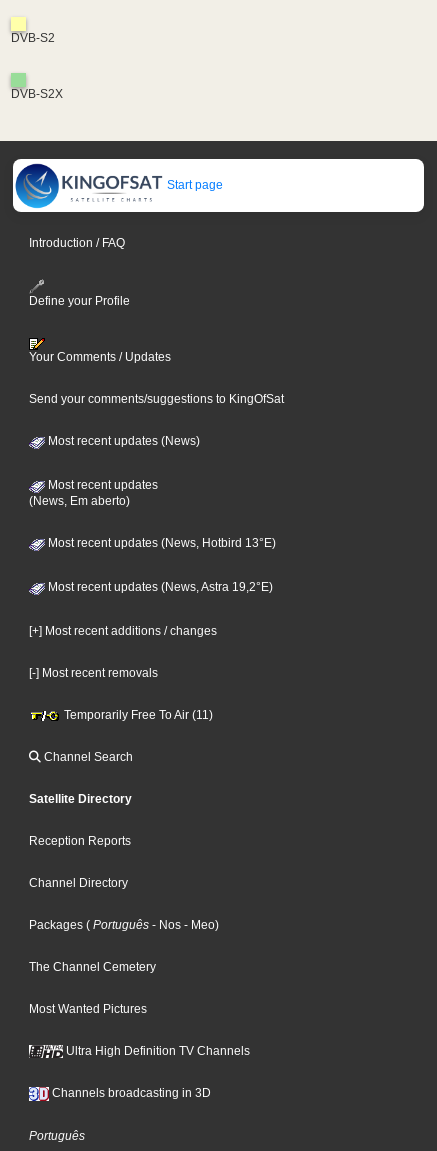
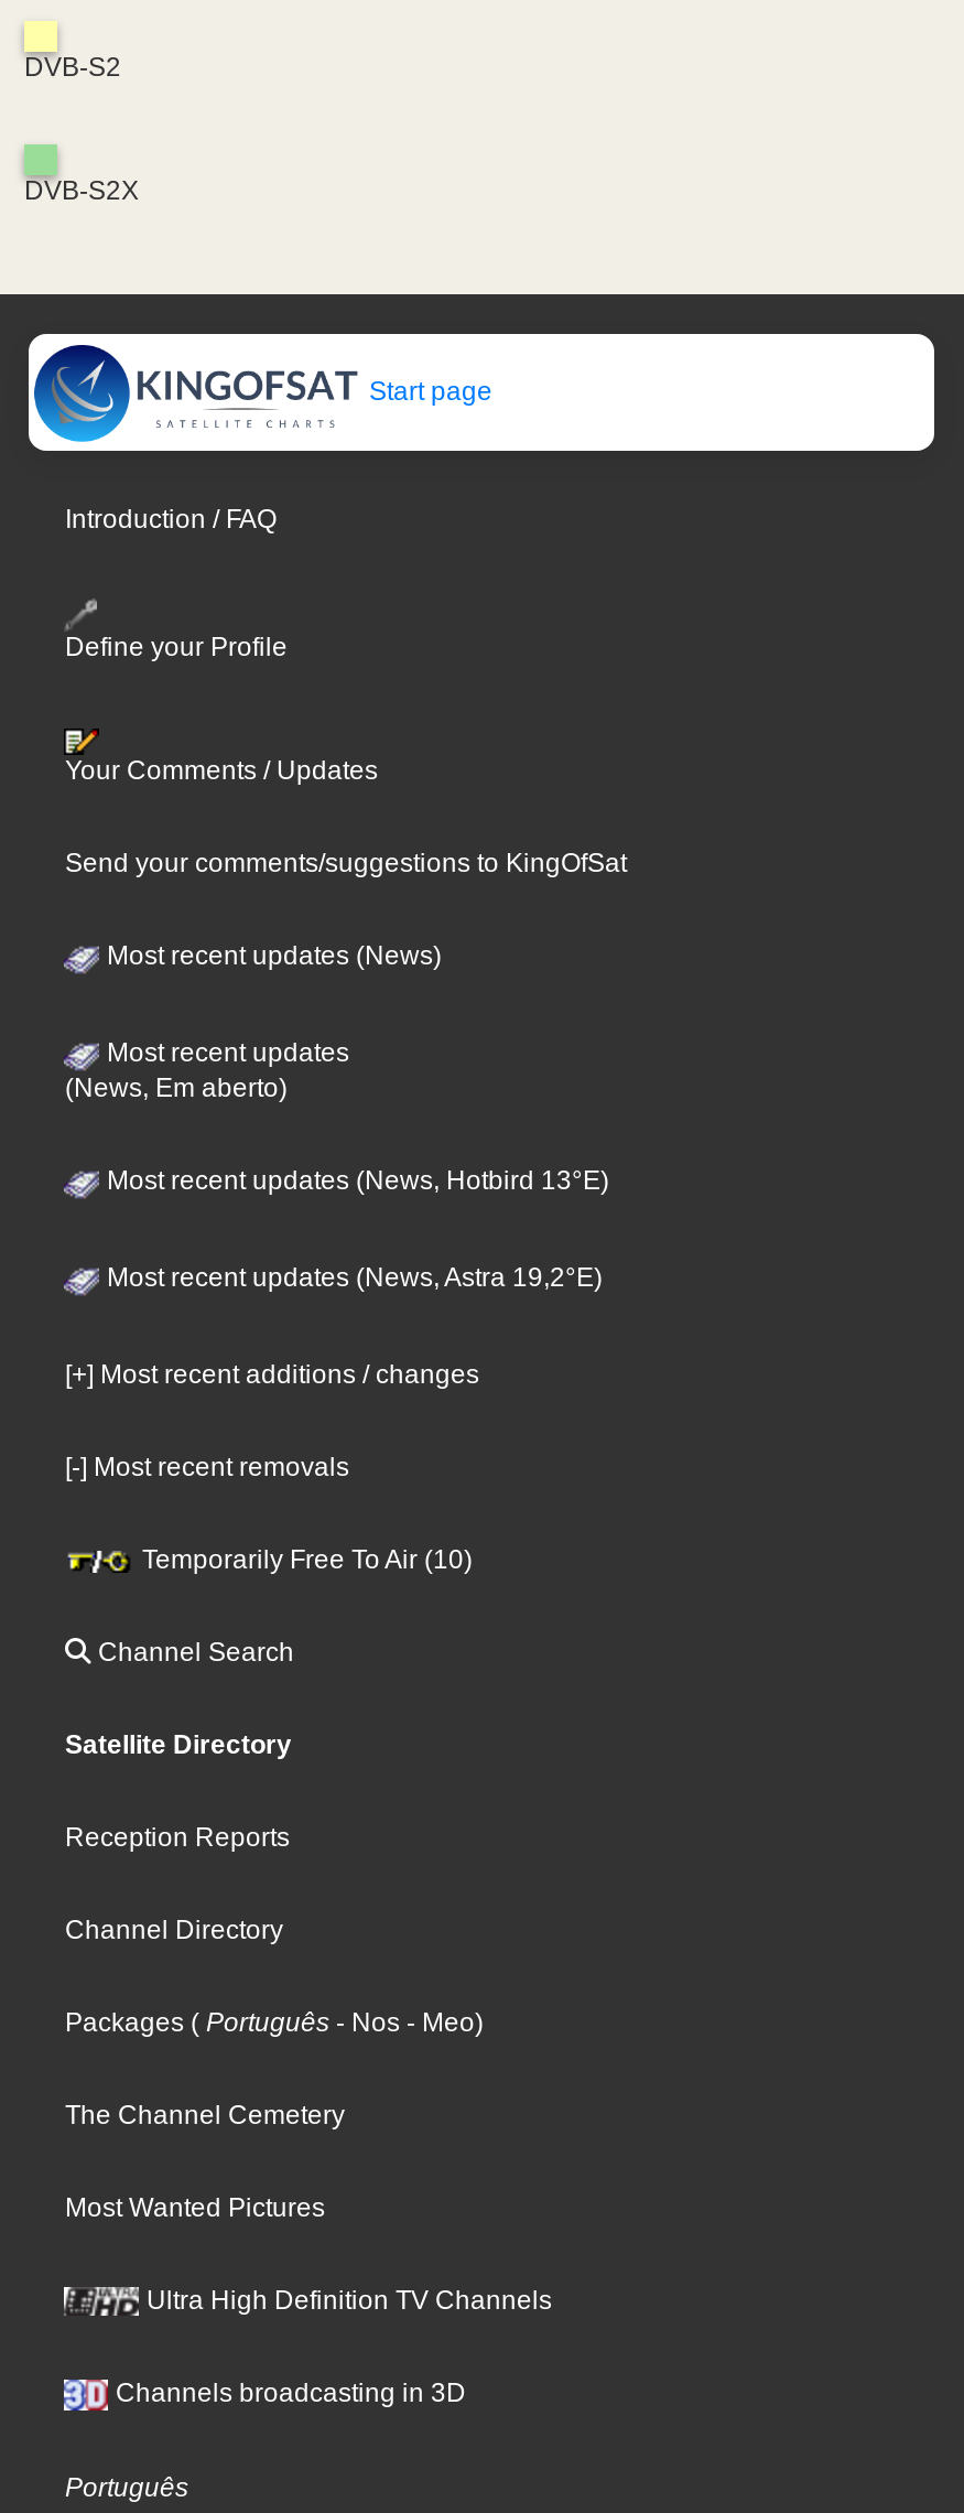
- Temporarily Free To Air (11)
+ Temporarily Free To Air (10)
